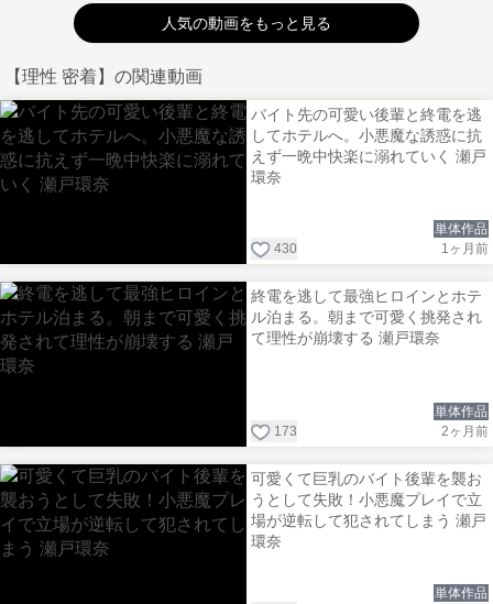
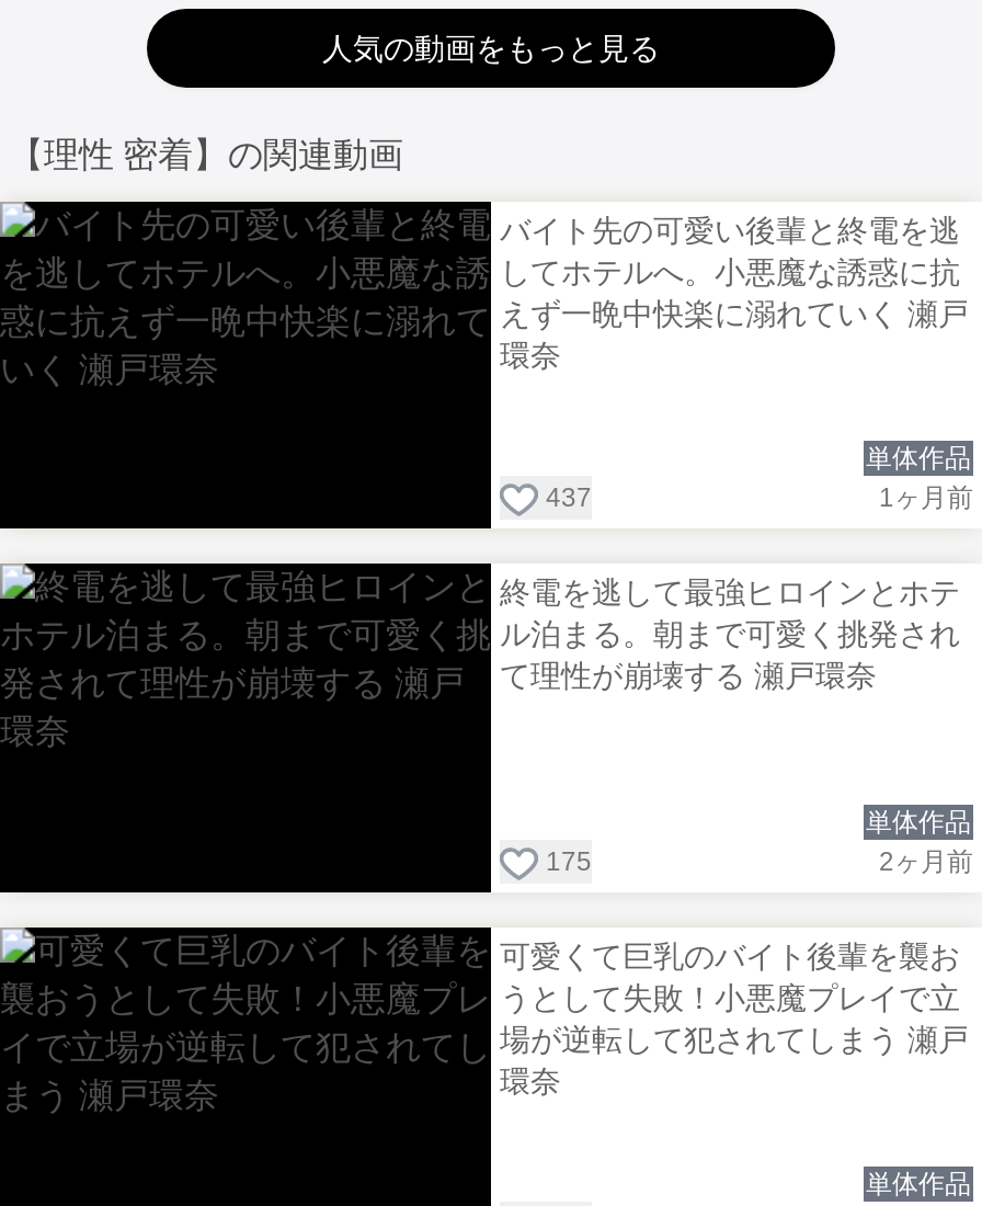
- 430
+ 437

- 173
+ 175
